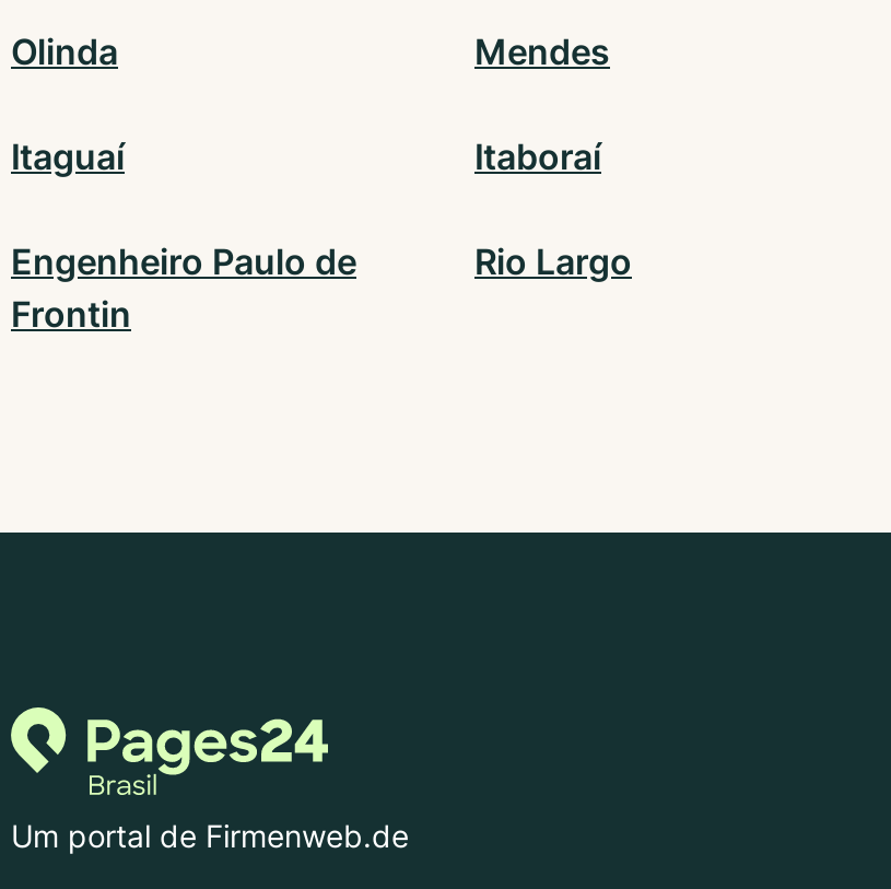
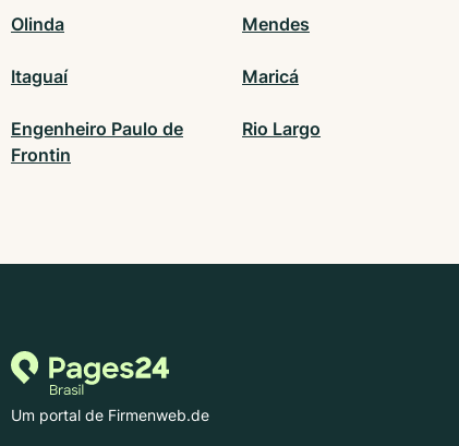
- Itaboraí
+ Maricá
